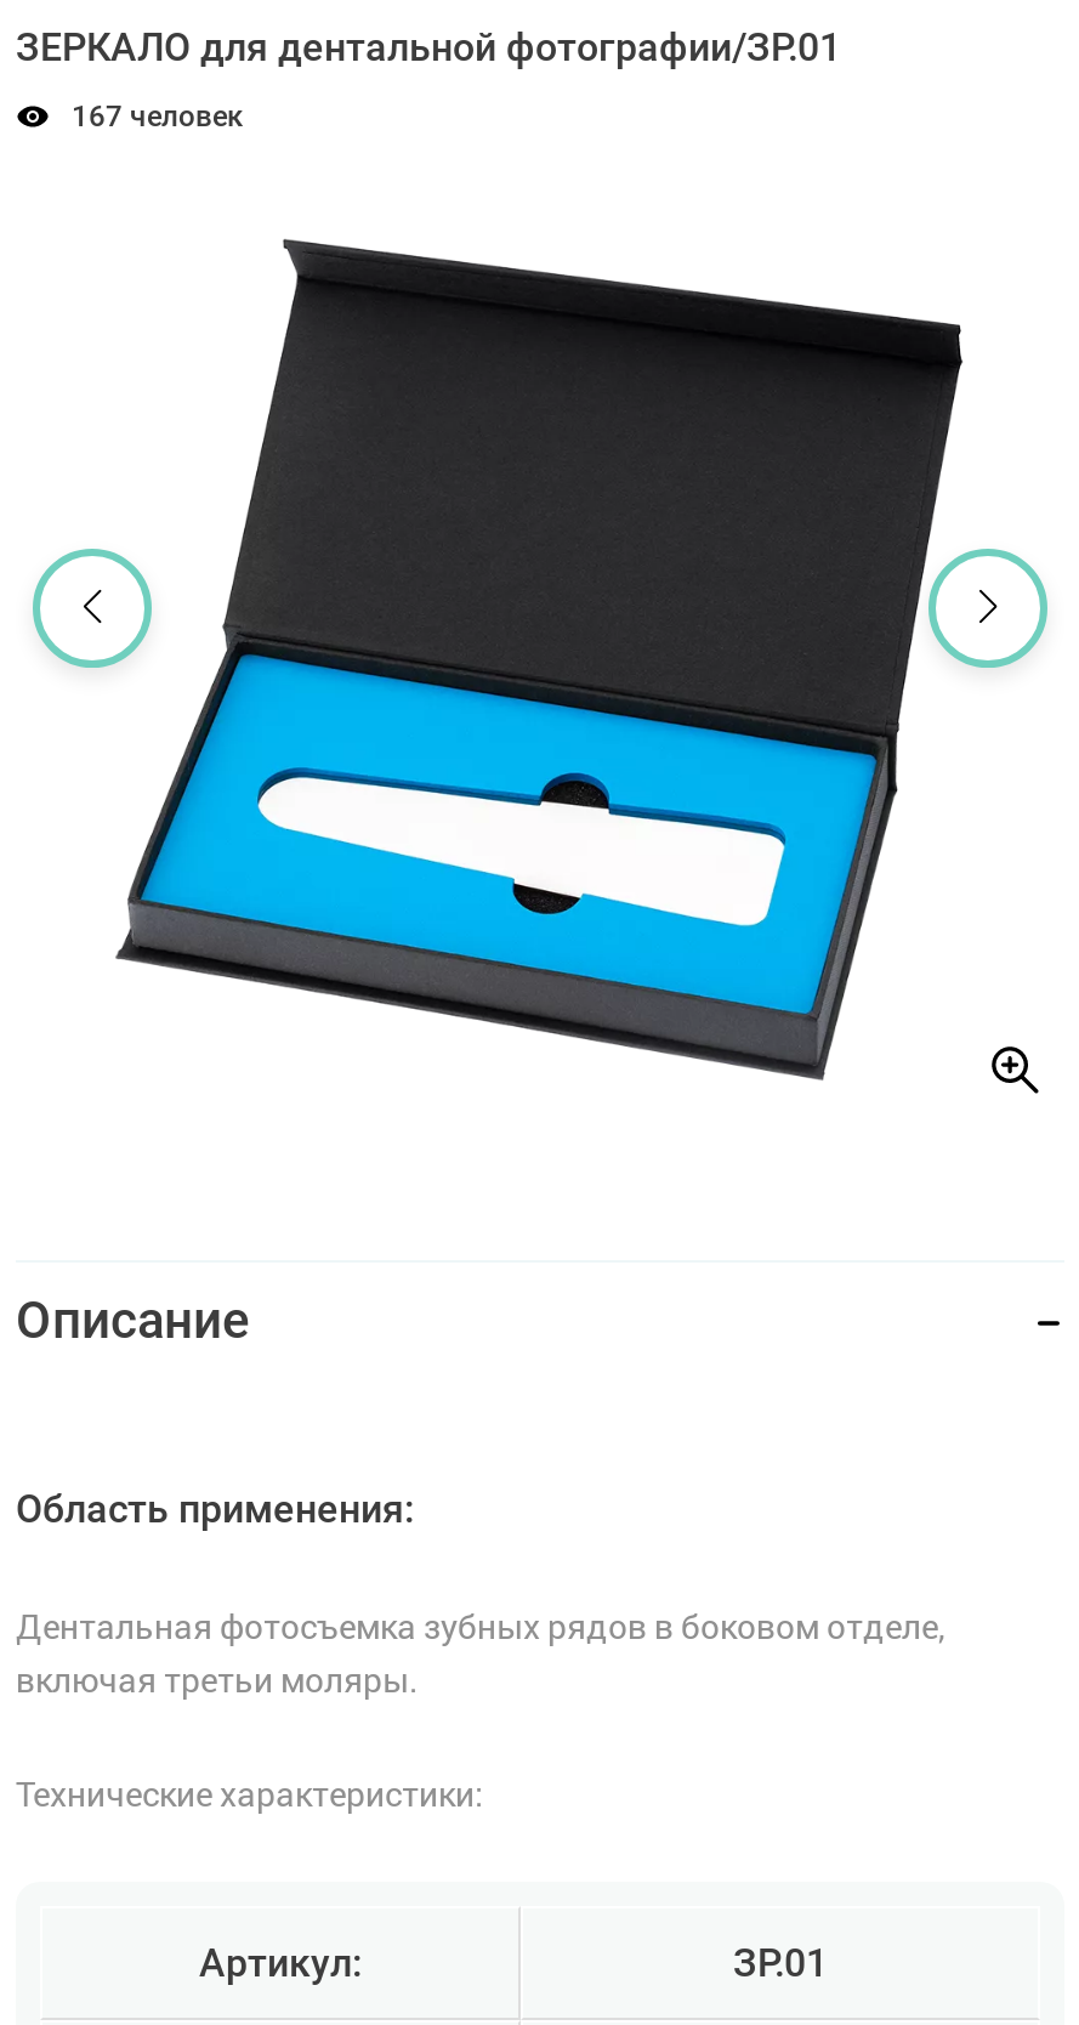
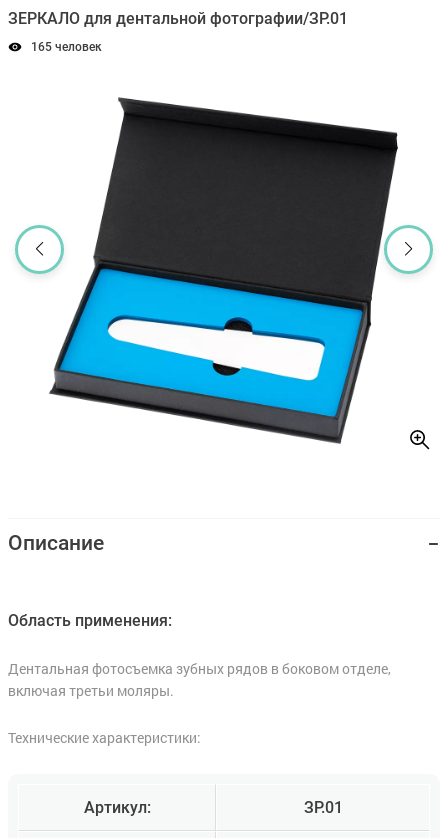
- 167 человек
+ 165 человек
